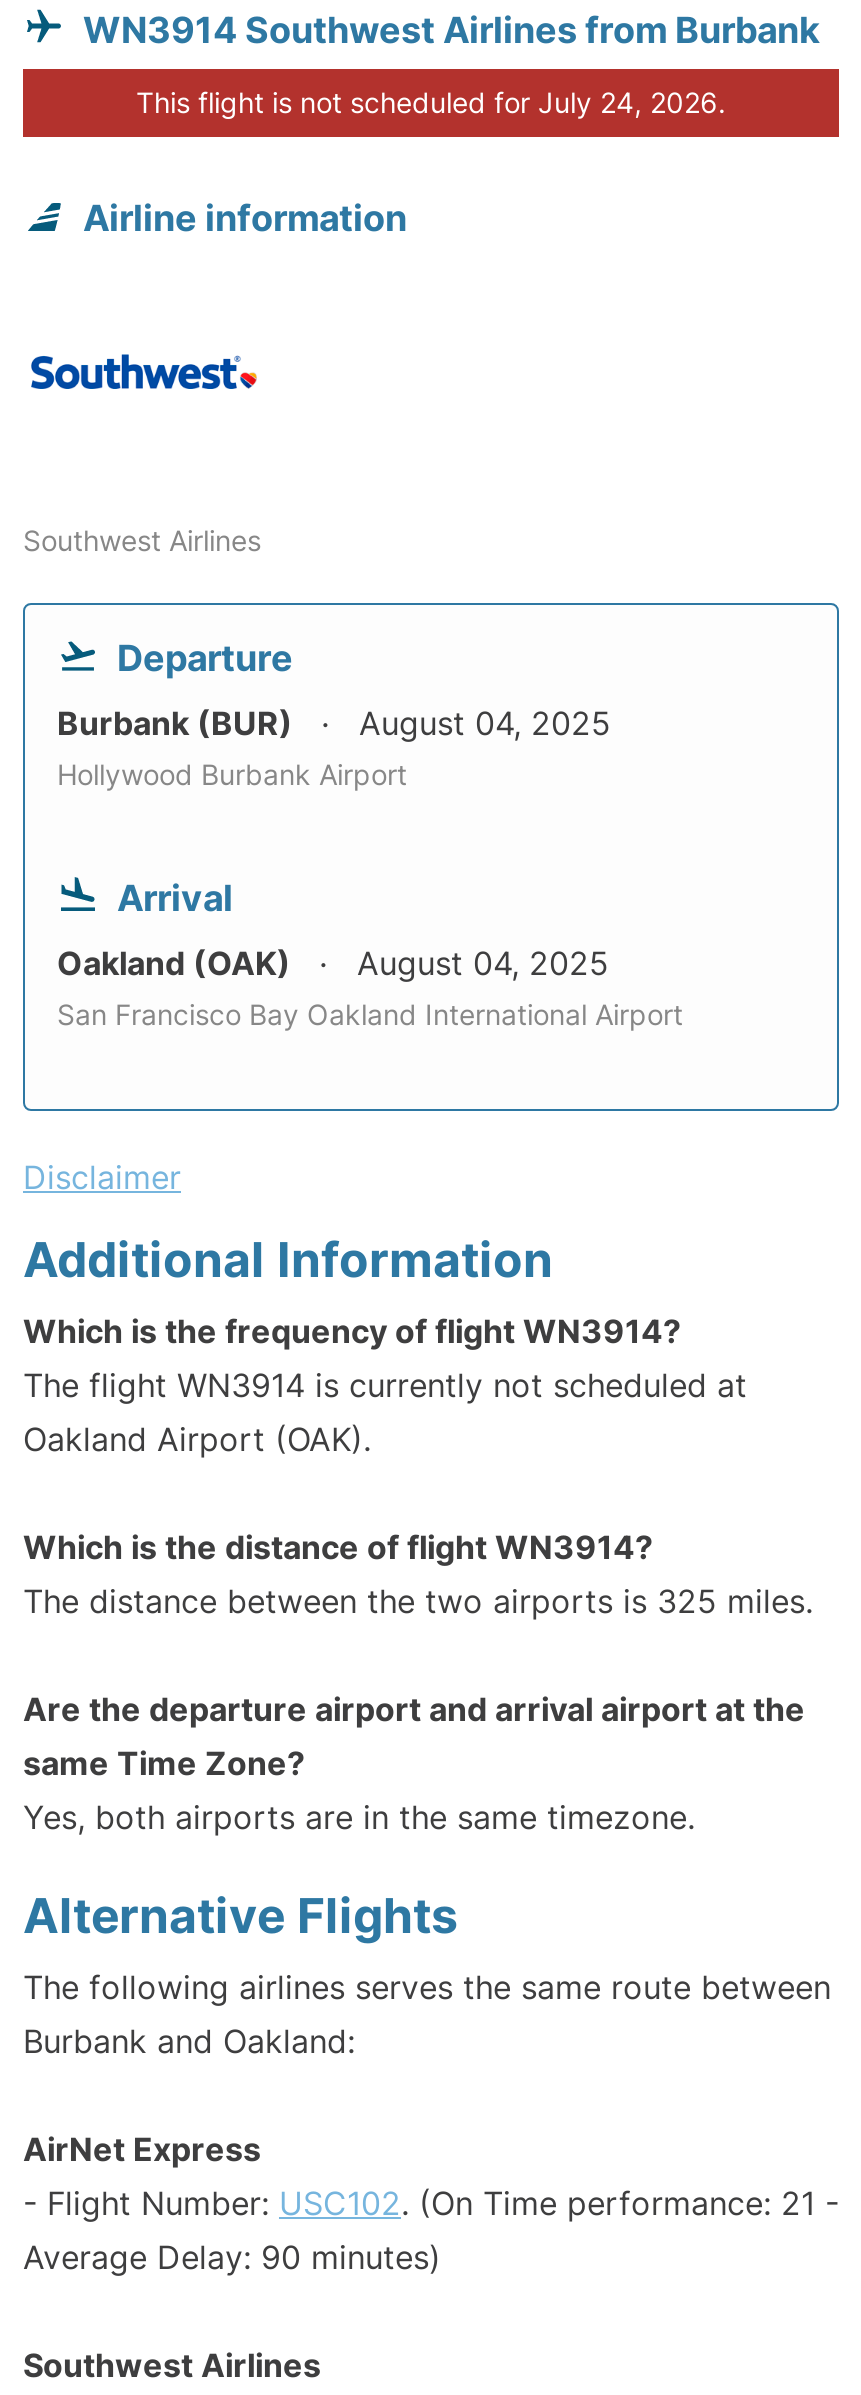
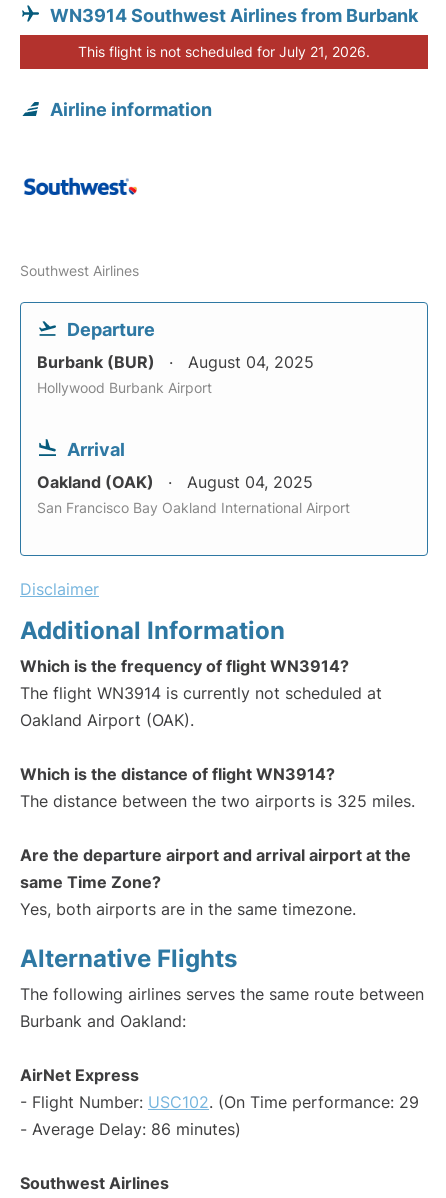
- This flight is not scheduled for July 24, 2026.
+ This flight is not scheduled for July 21, 2026.

- - Flight Number: USC102. (On Time performance: 21 -
- Average Delay: 90 minutes)
+ - Flight Number: USC102. (On Time performance: 29
+ - Average Delay: 86 minutes)
